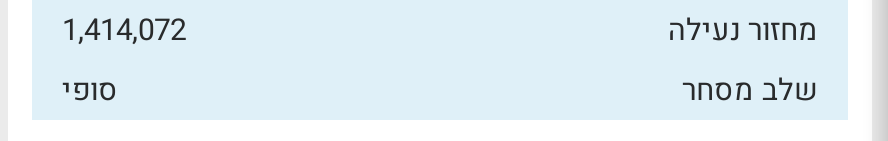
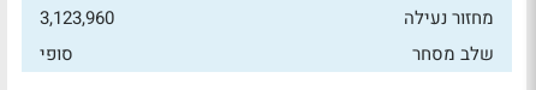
- 1,414,072
+ 3,123,960
